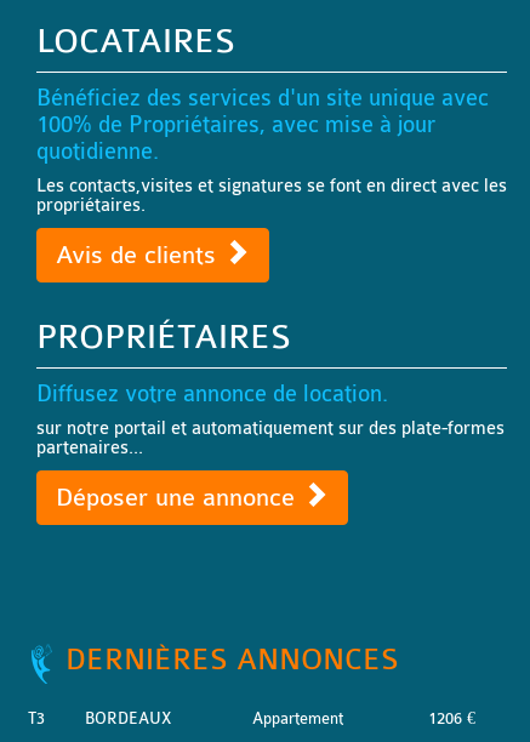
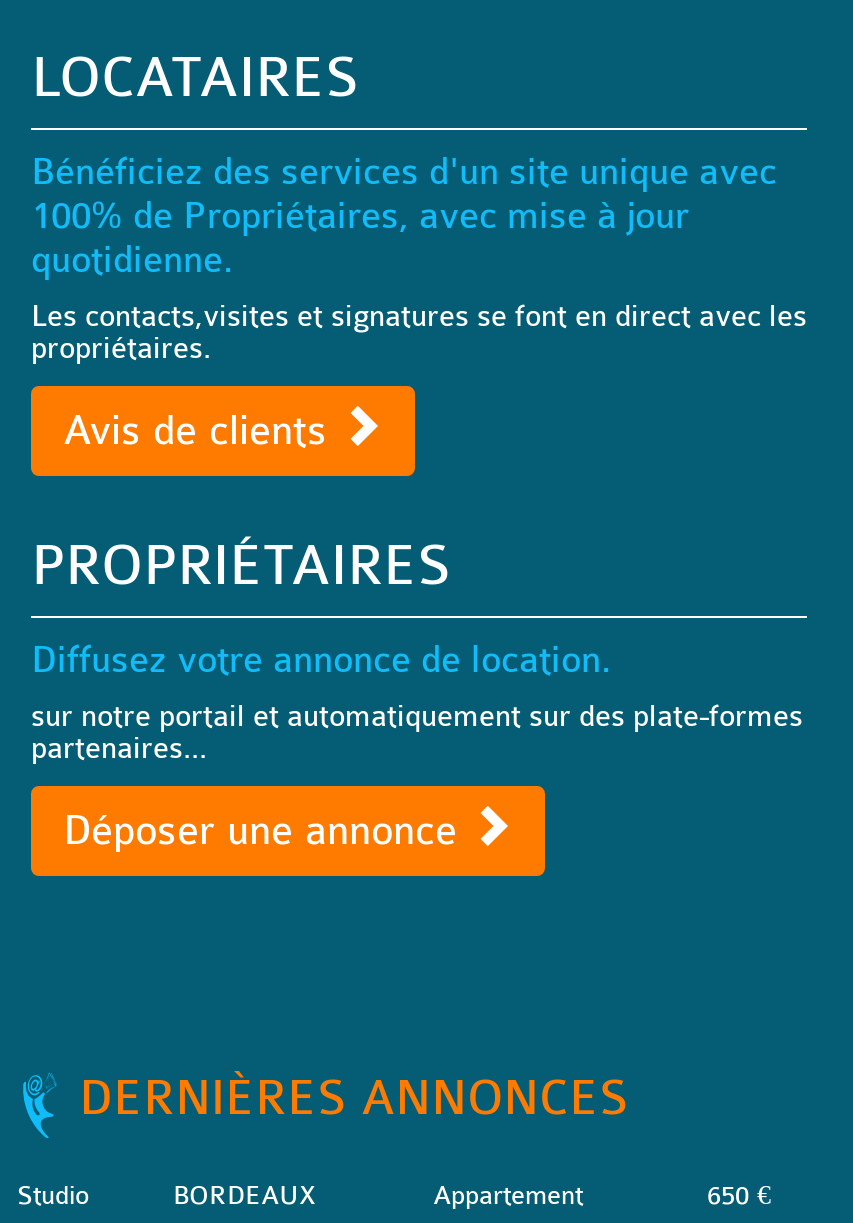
- T3
+ Studio

- 1206 €
+ 650 €
